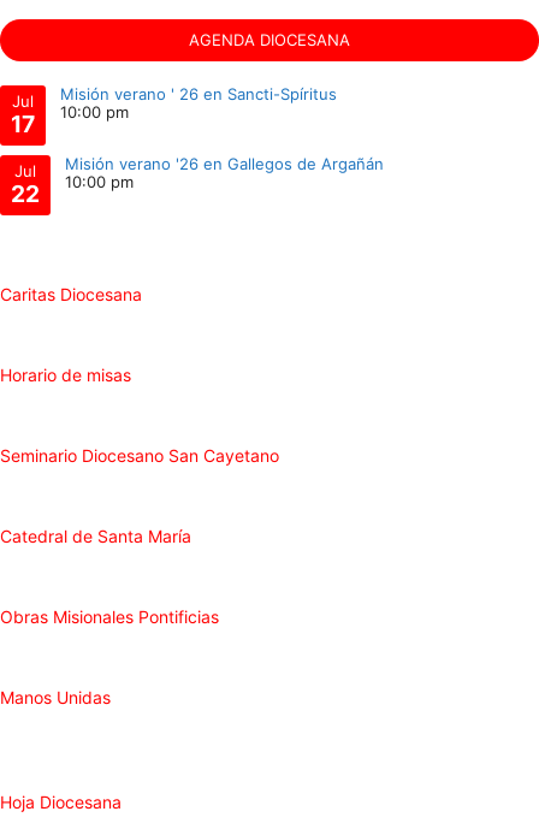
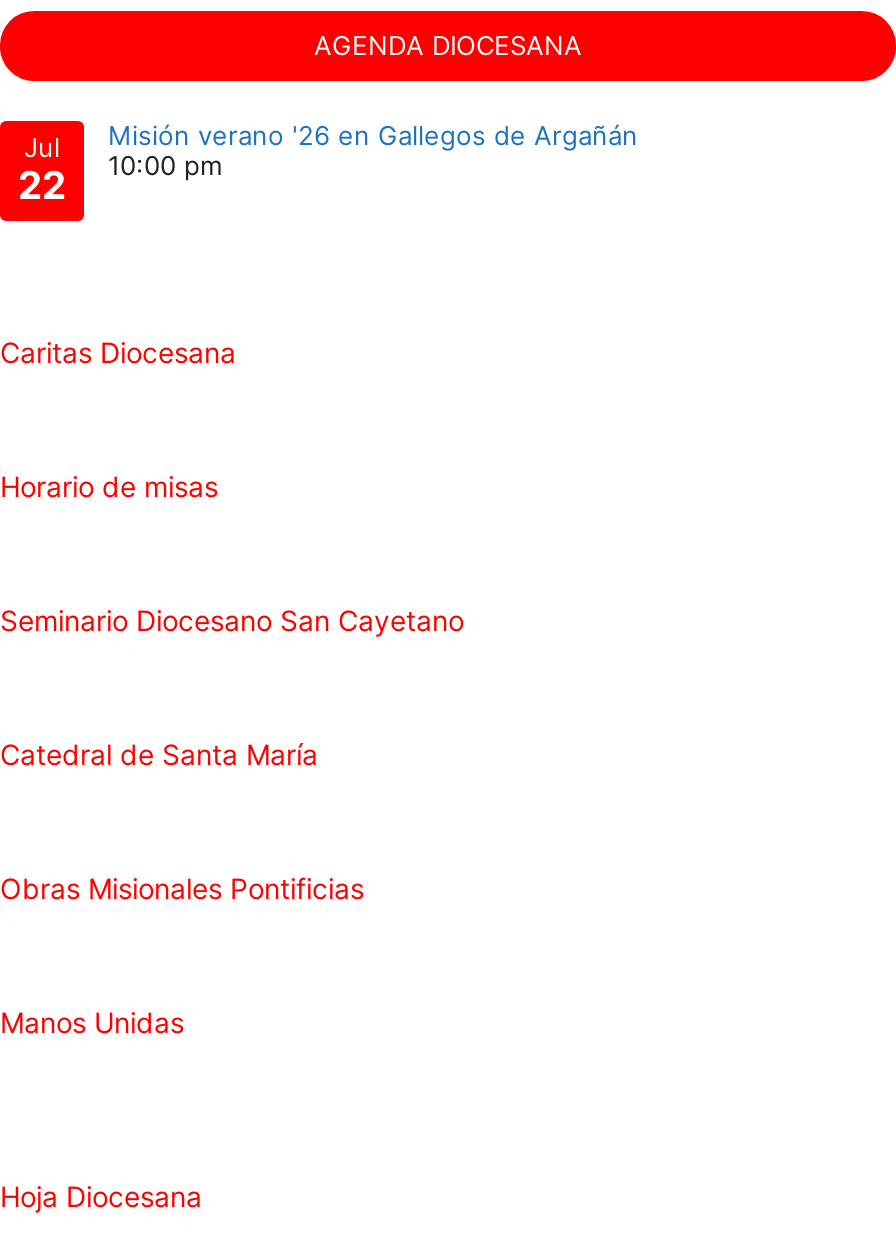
- Misión verano ' 26 en Sancti-Spíritus
- 10:00 pm
- Jul

- 17
